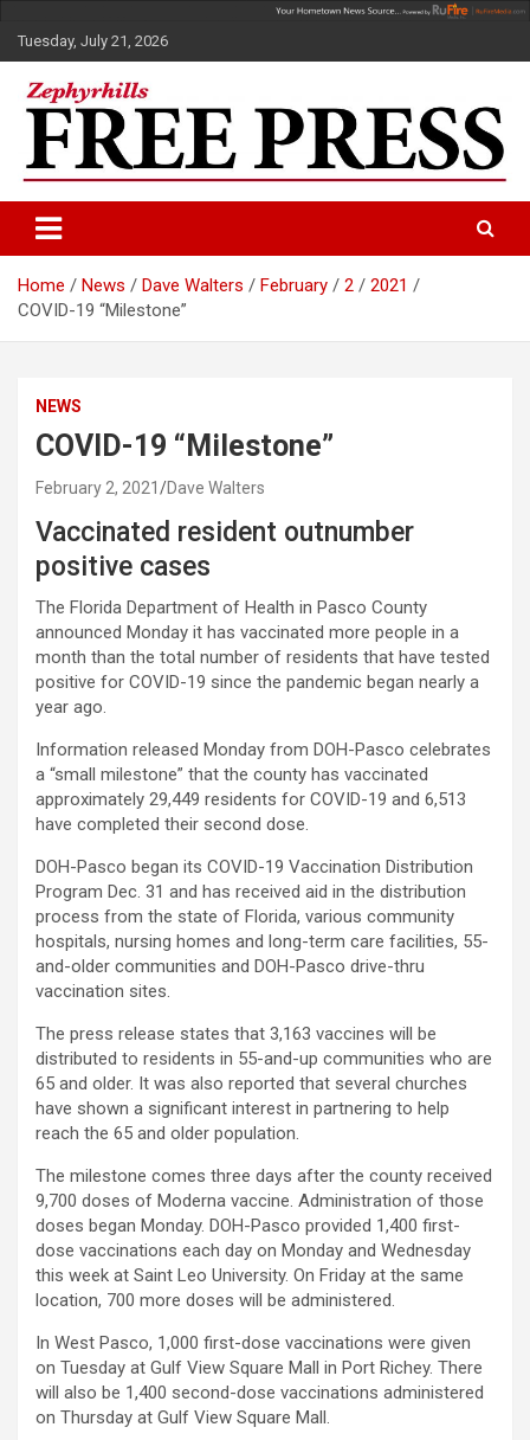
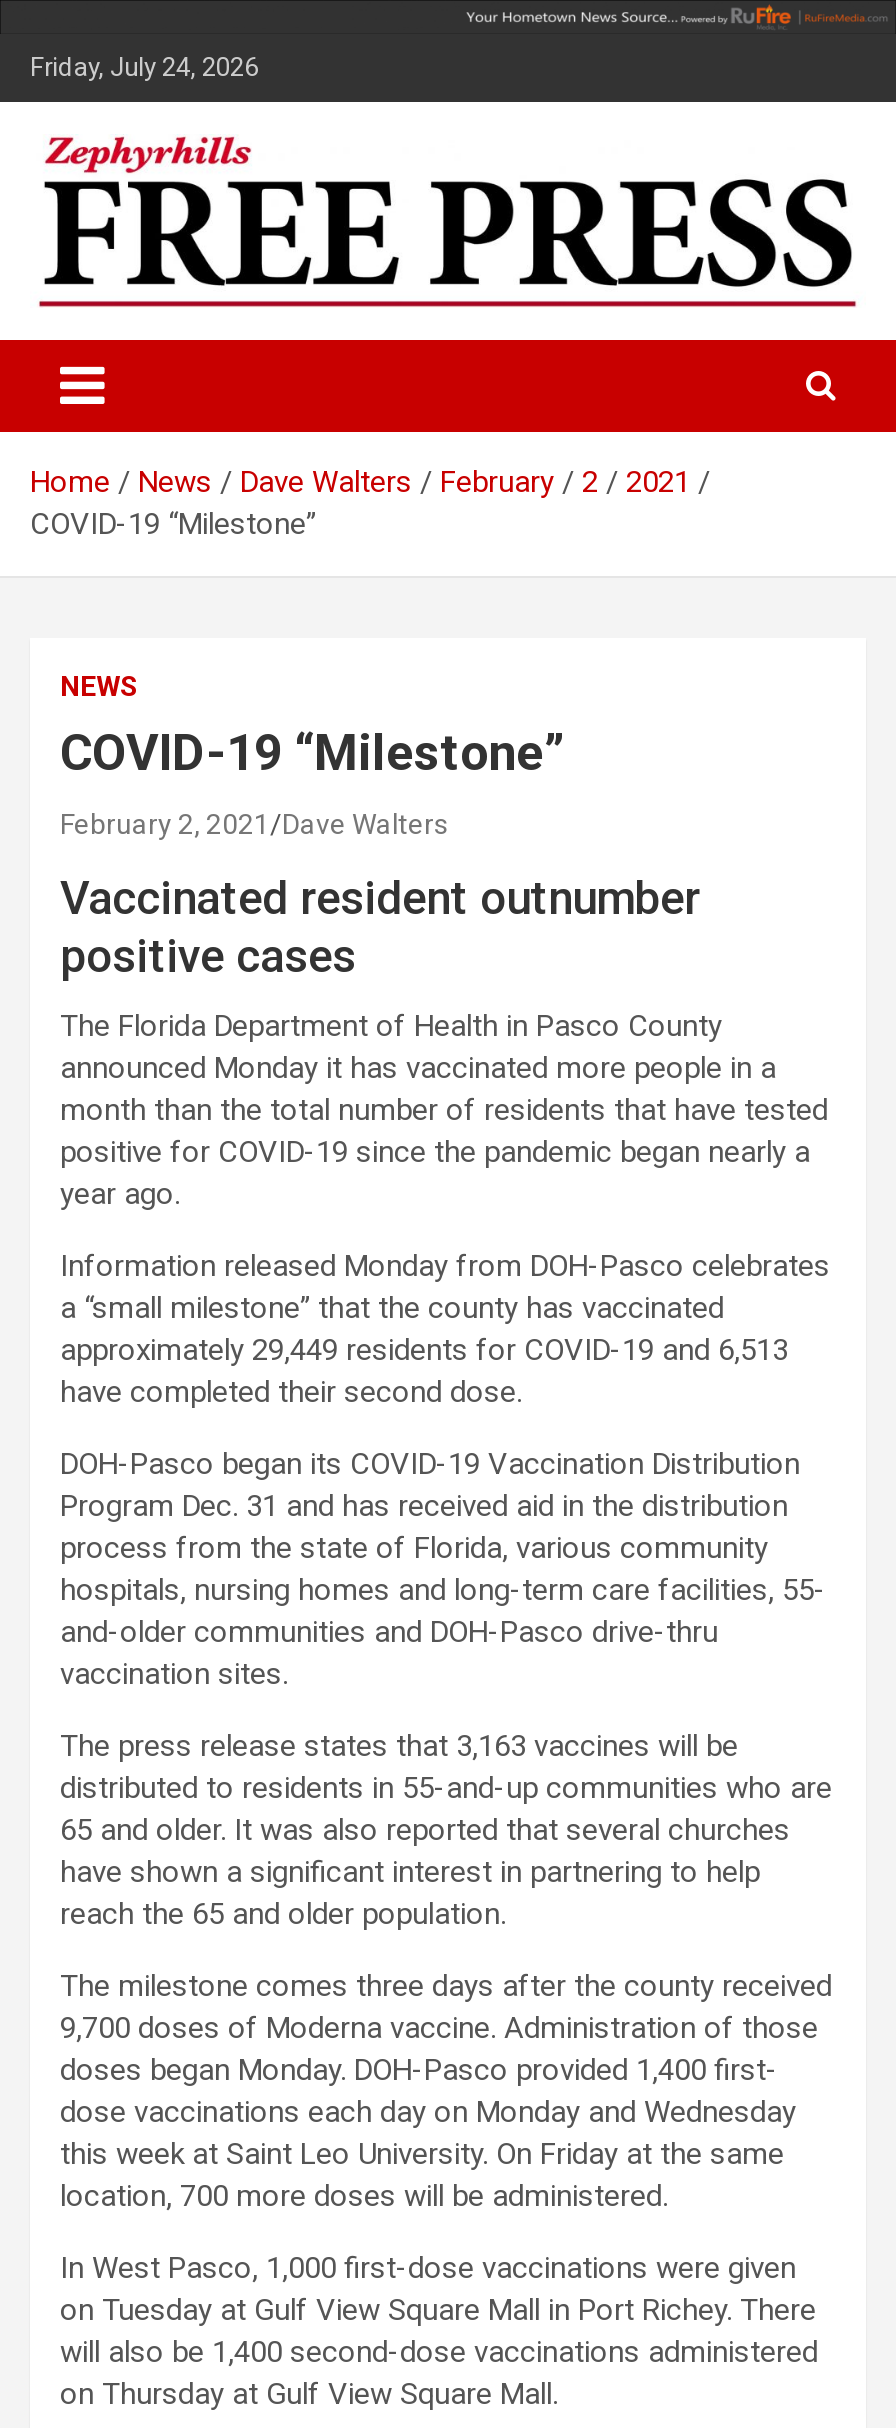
- Tuesday, July 21, 2026
+ Friday, July 24, 2026
